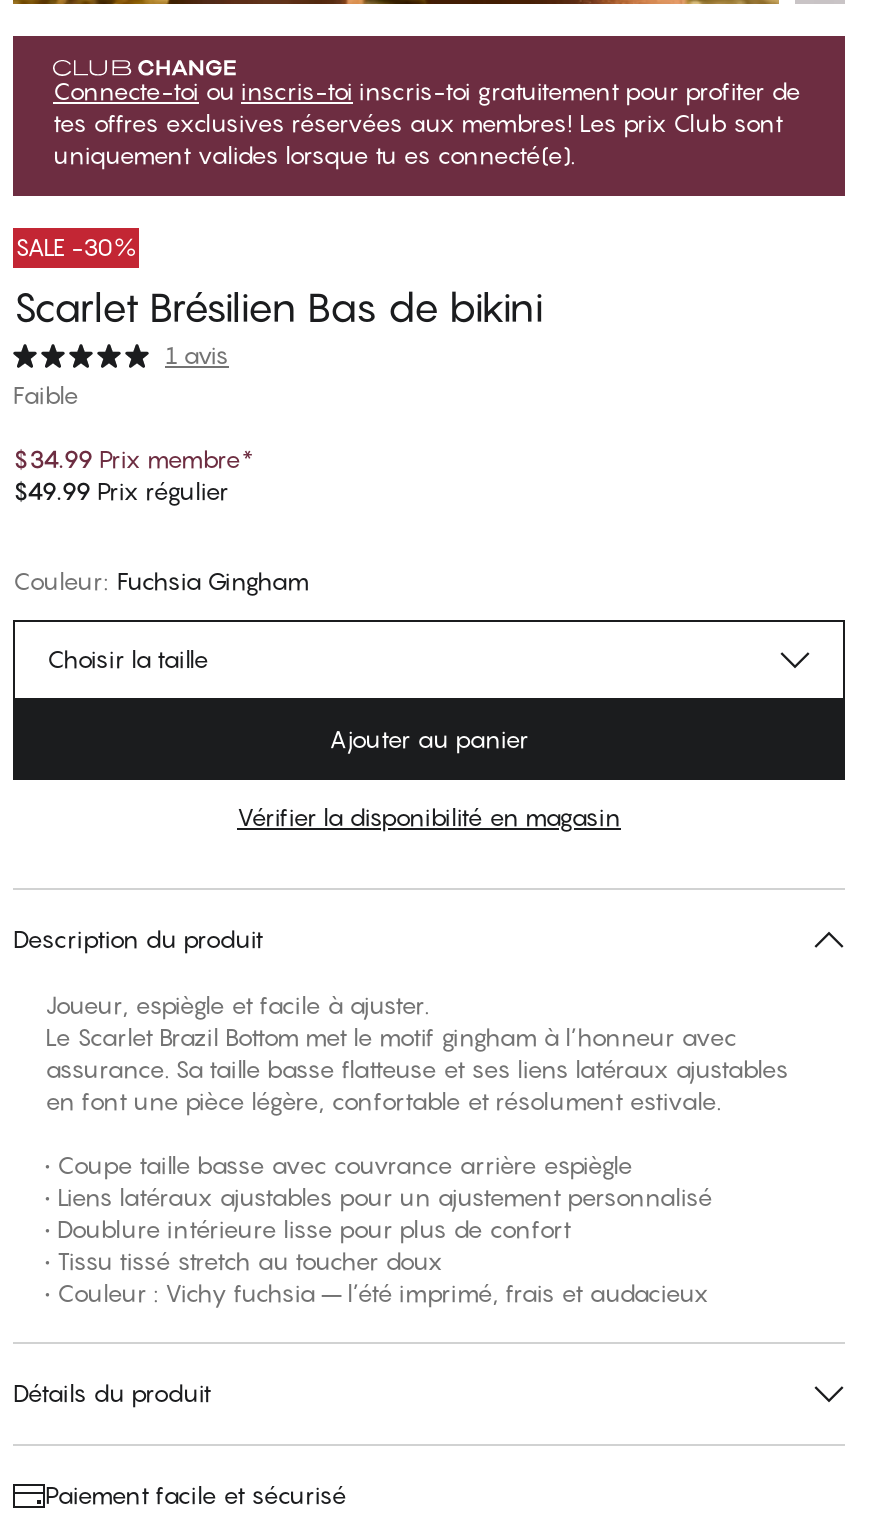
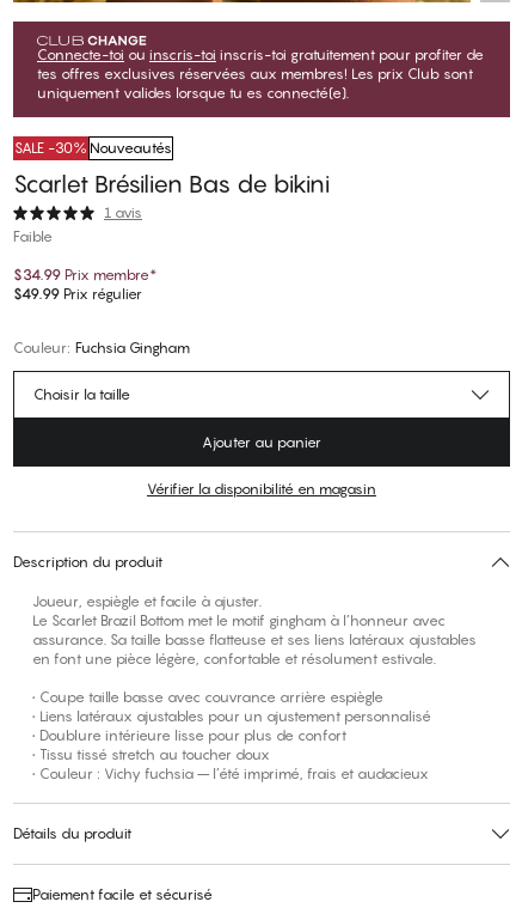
- SALE -30%
+ SALE -30% Nouveautés
